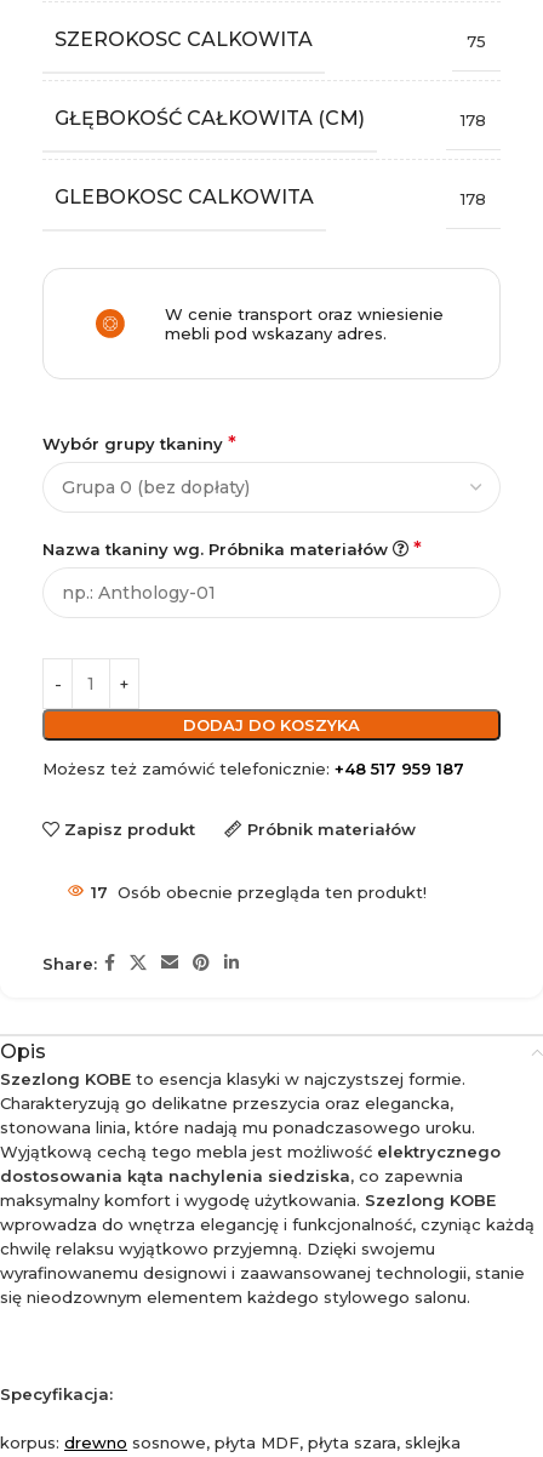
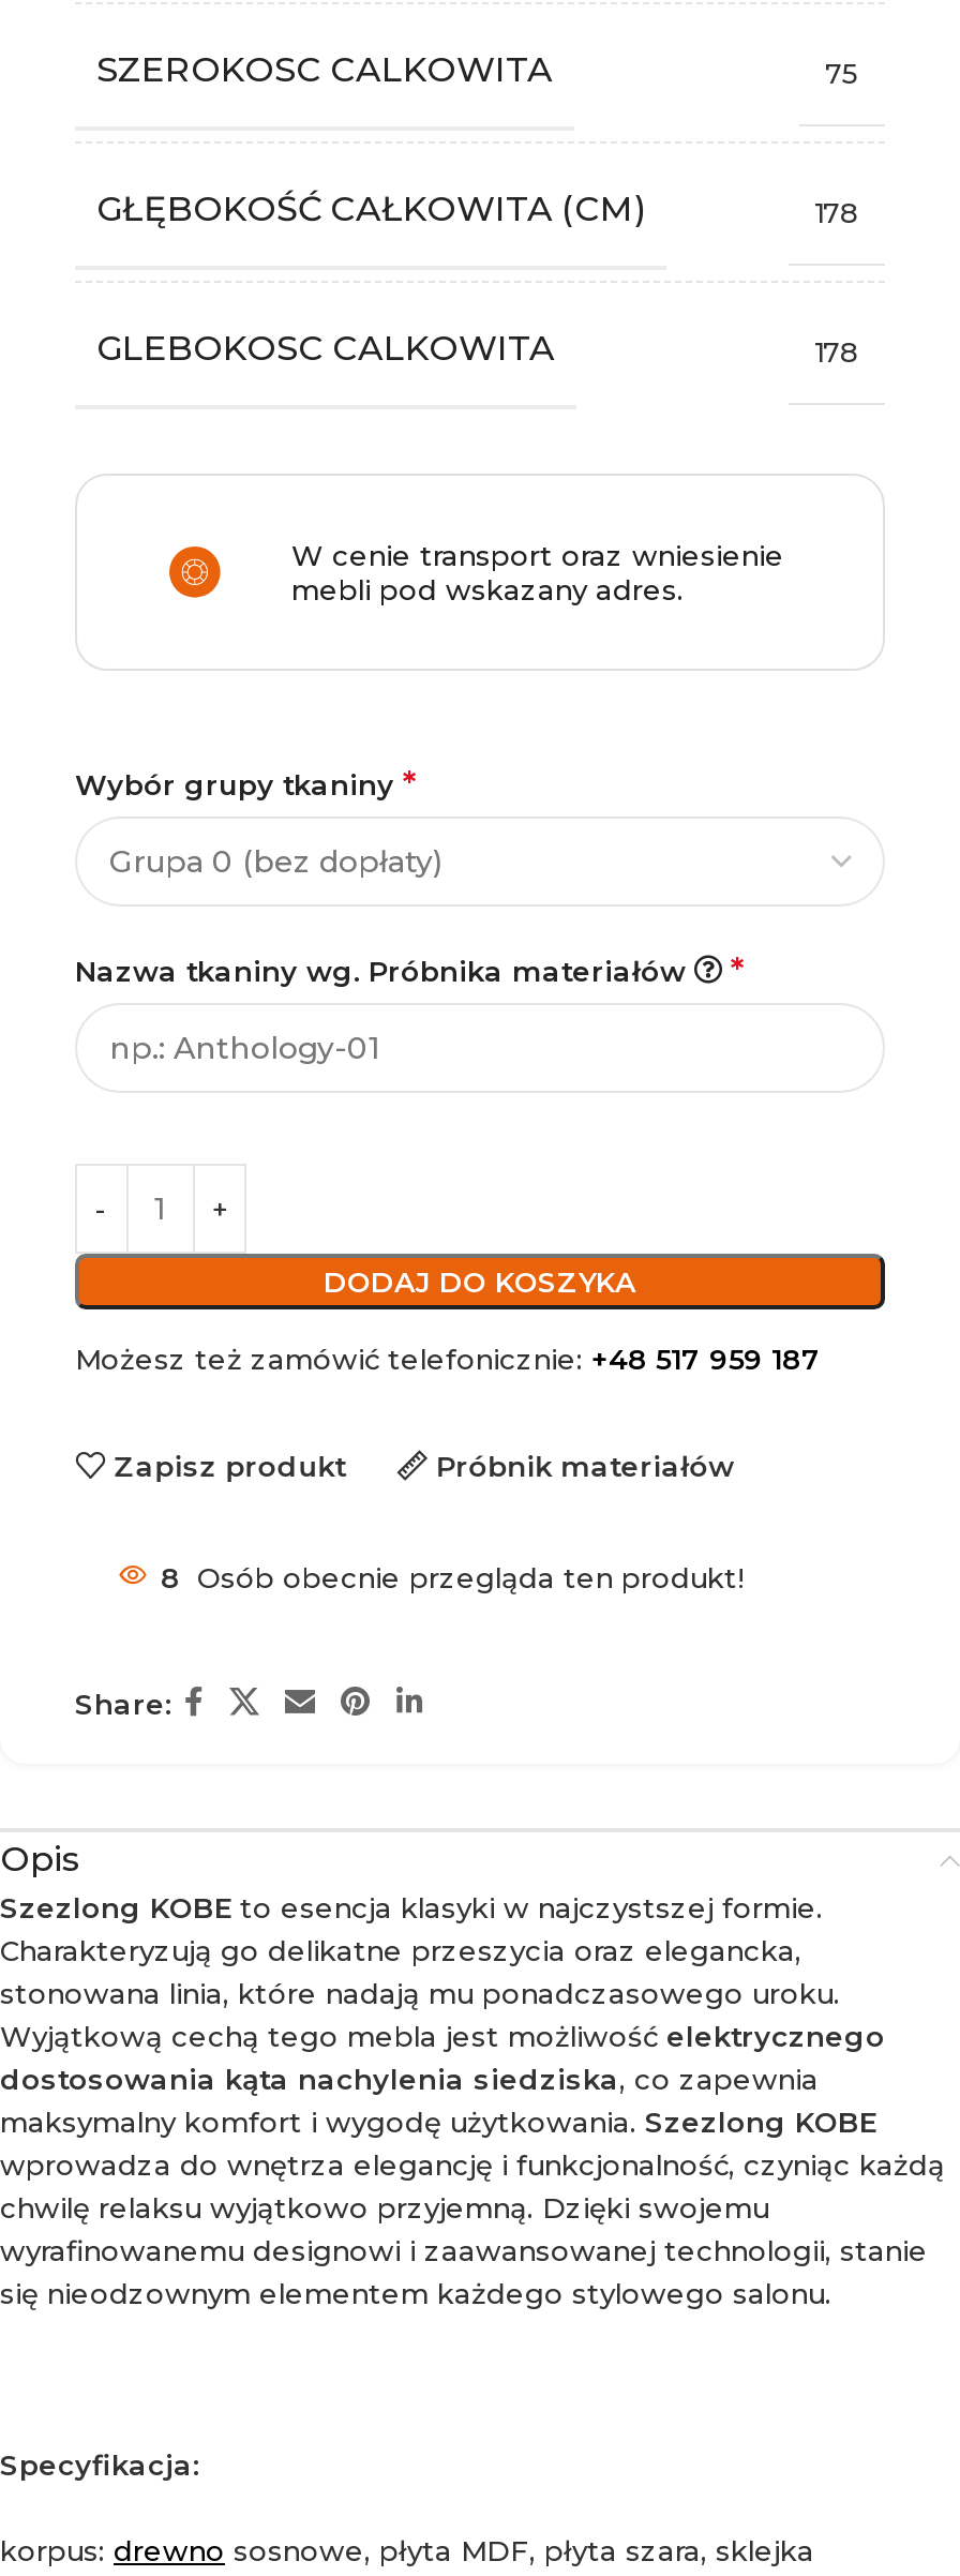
- 17 Osób obecnie przegląda ten produkt!
+ 8 Osób obecnie przegląda ten produkt!
